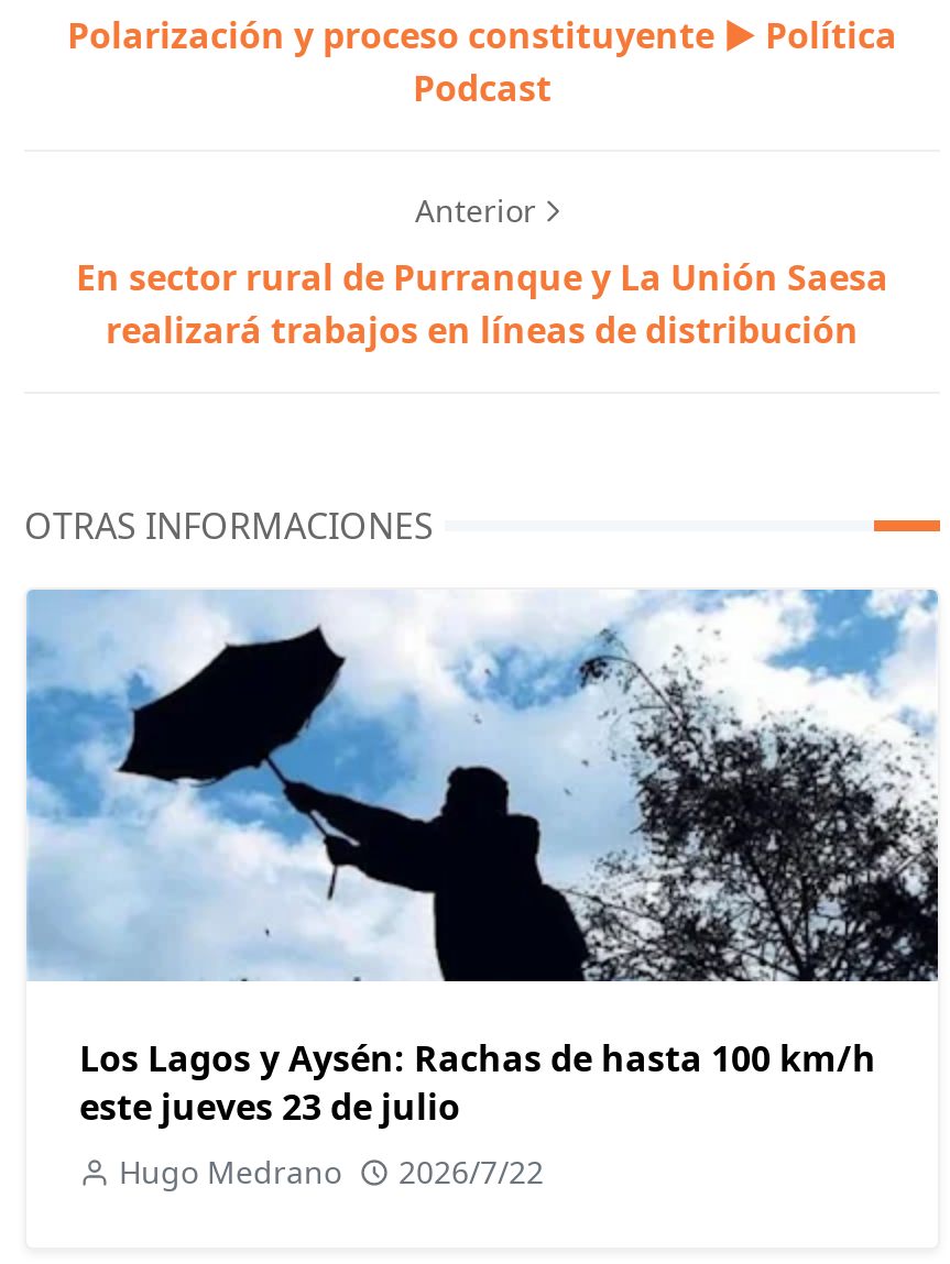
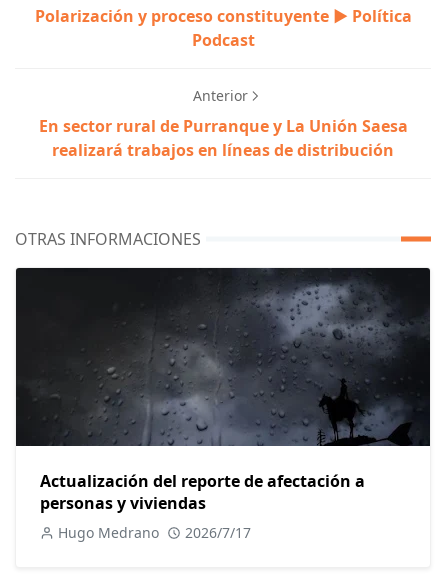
- [image]
- Los Lagos y Aysén: Rachas de hasta 100 km/h
- este jueves 23 de julio
+ [image]
+ Actualización del reporte de afectación a
+ personas y viviendas

- Hugo Medrano 2026/7/22
+ Hugo Medrano 2026/7/17
